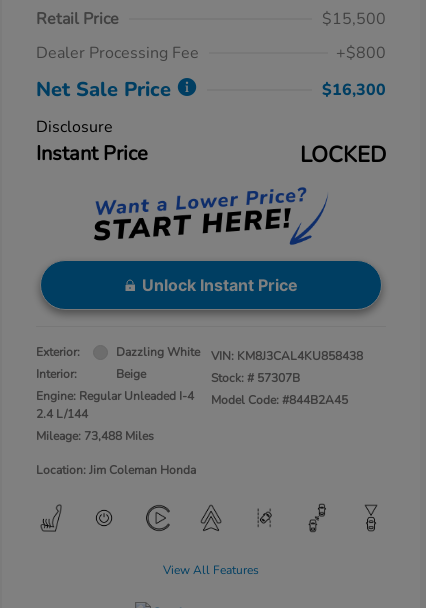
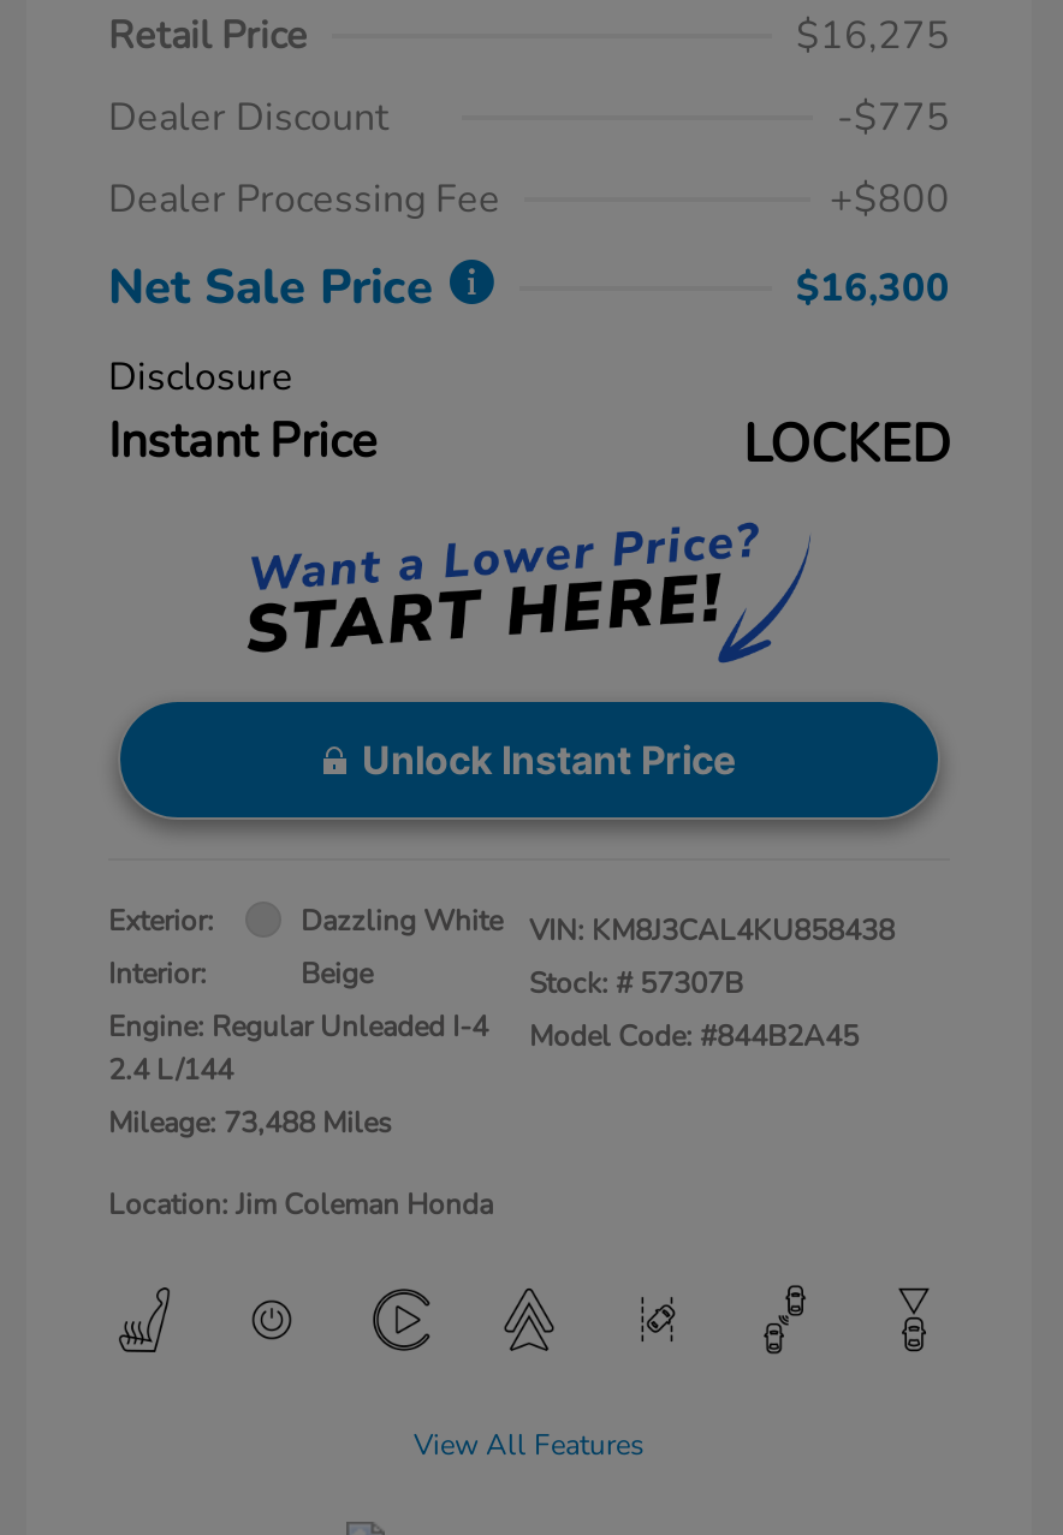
- $15,500
+ $16,275
+ Dealer Discount
+ -$775
